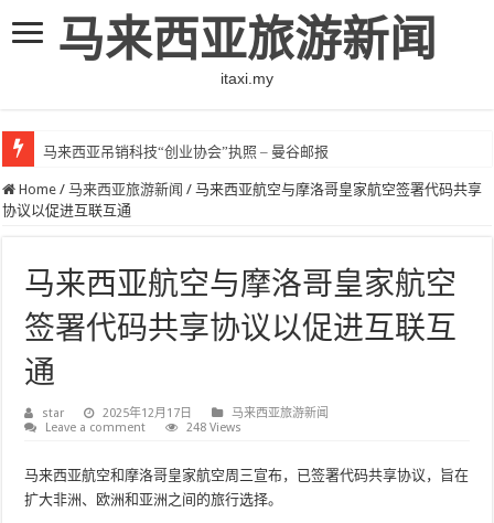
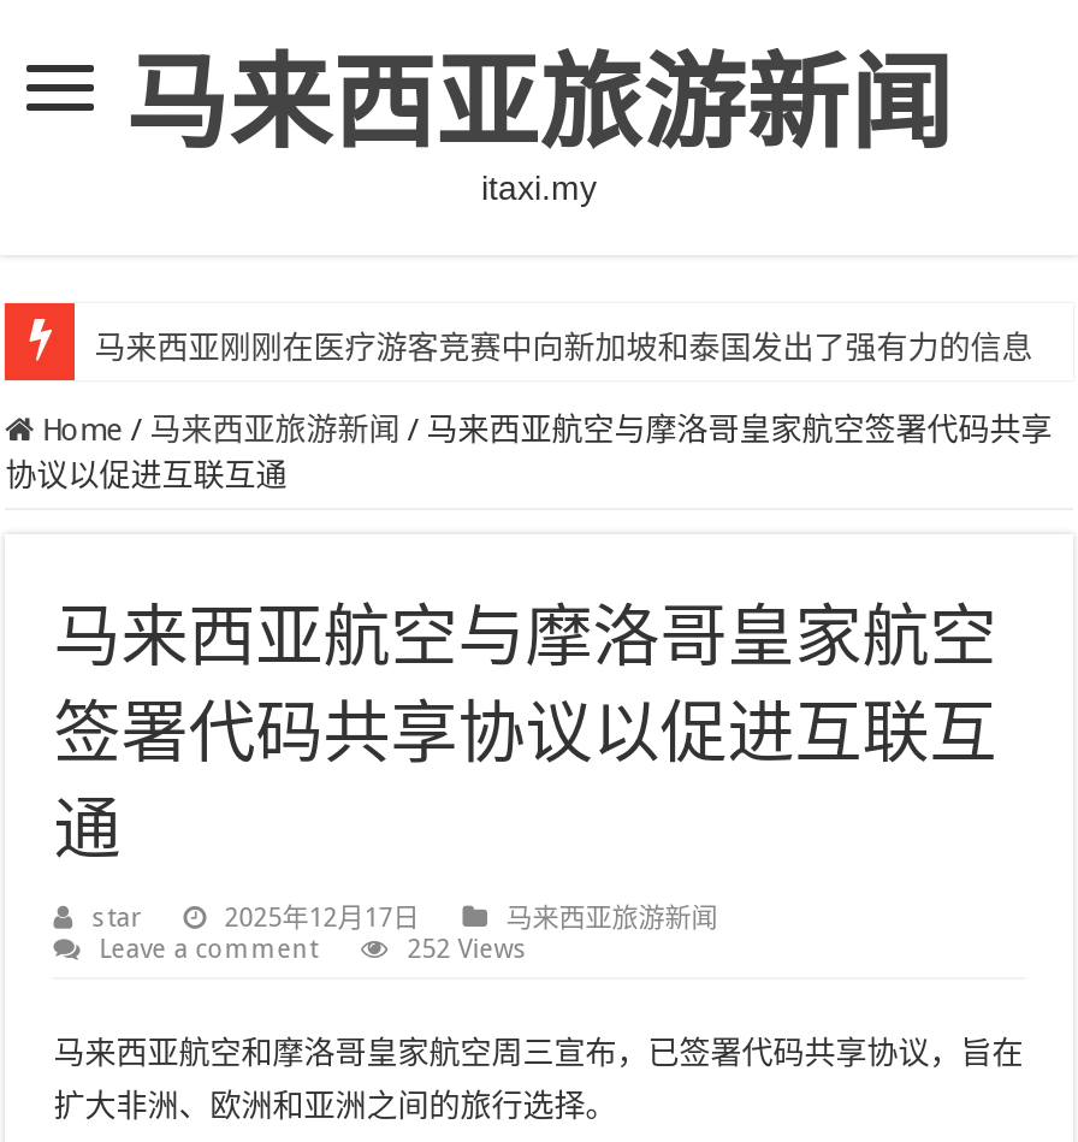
- 马来西亚吊销科技“创业协会”执照 – 曼谷邮报
+ 马来西亚刚刚在医疗游客竞赛中向新加坡和泰国发出了强有力的信息

- 248 Views
+ 252 Views
